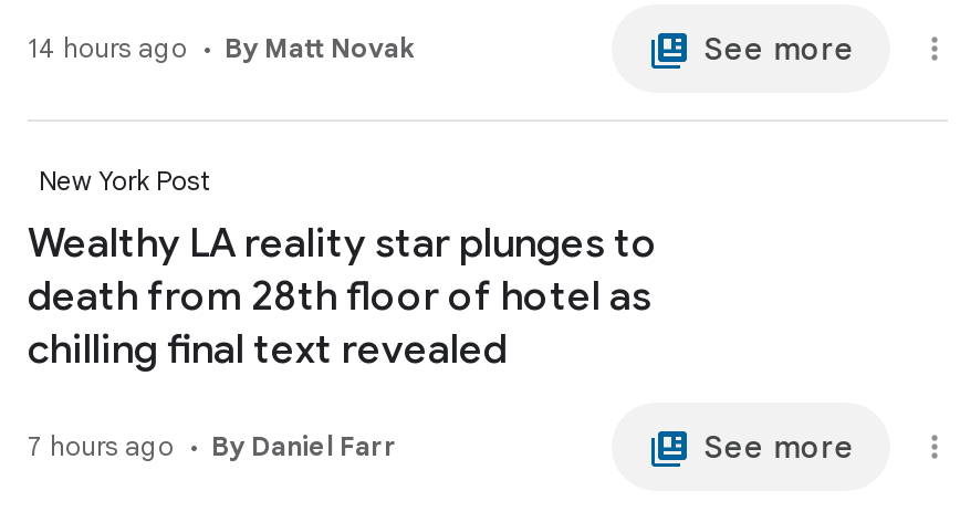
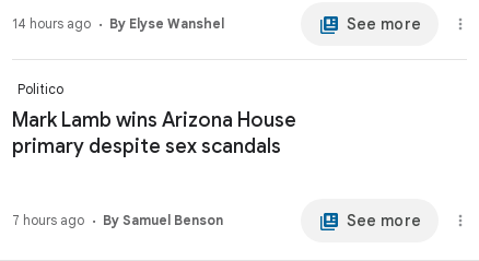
- By Matt Novak
+ By Elyse Wanshel

- New York Post
- Wealthy LA reality star plunges to
- death from 28th floor of hotel as
- chilling final text revealed
+ Politico
+ Mark Lamb wins Arizona House
+ primary despite sex scandals

- By Daniel Farr
+ By Samuel Benson
